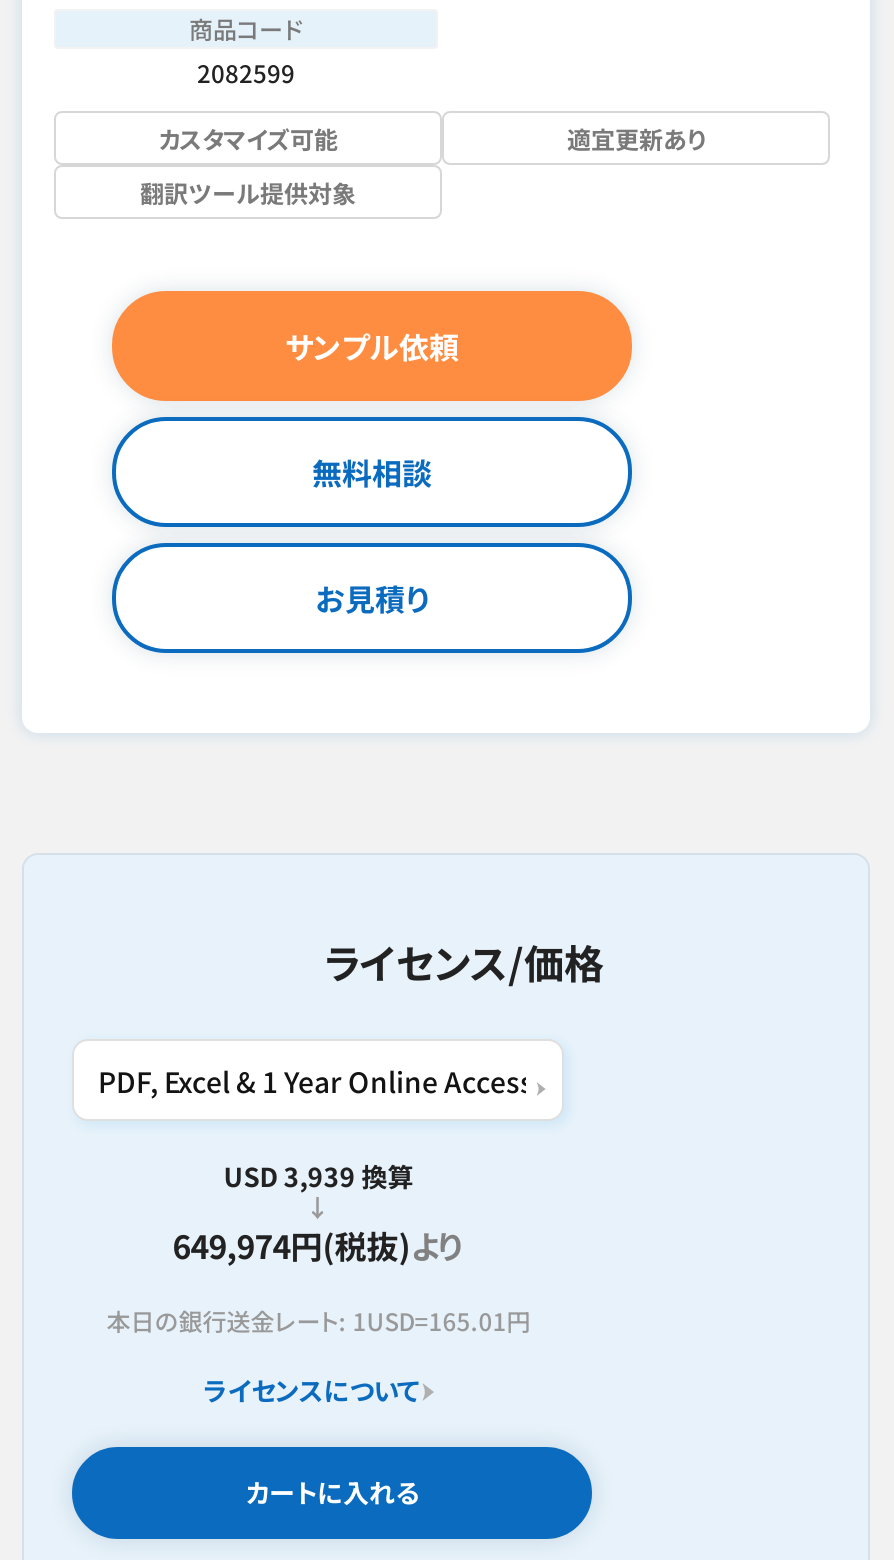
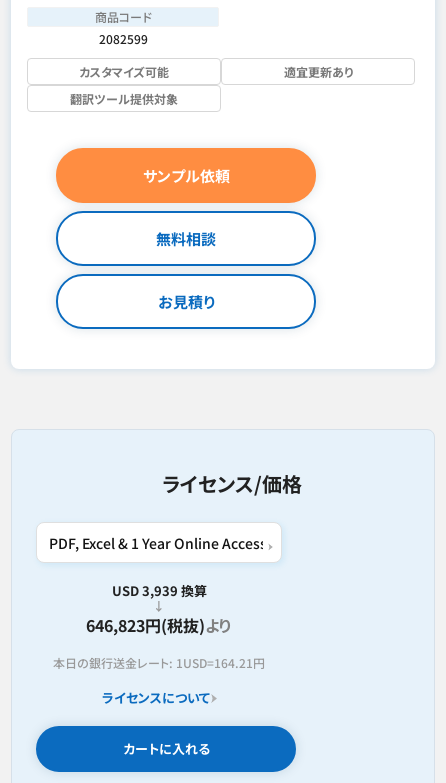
- 649,974円(税抜)より
+ 646,823円(税抜)より

- 本日の銀行送金レート: 1USD=165.01円
+ 本日の銀行送金レート: 1USD=164.21円
